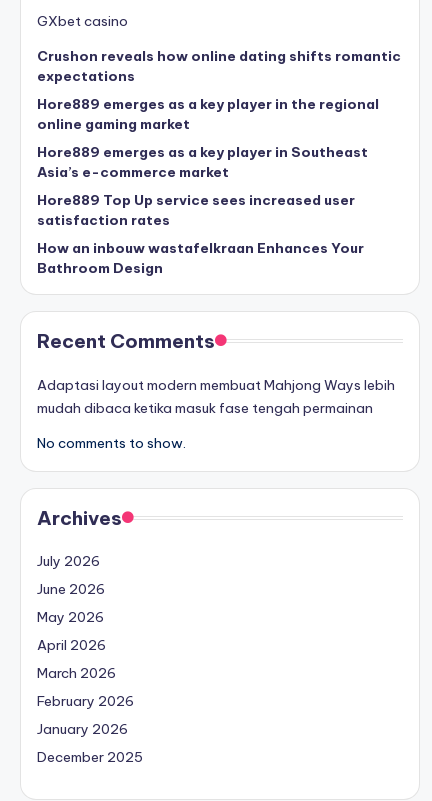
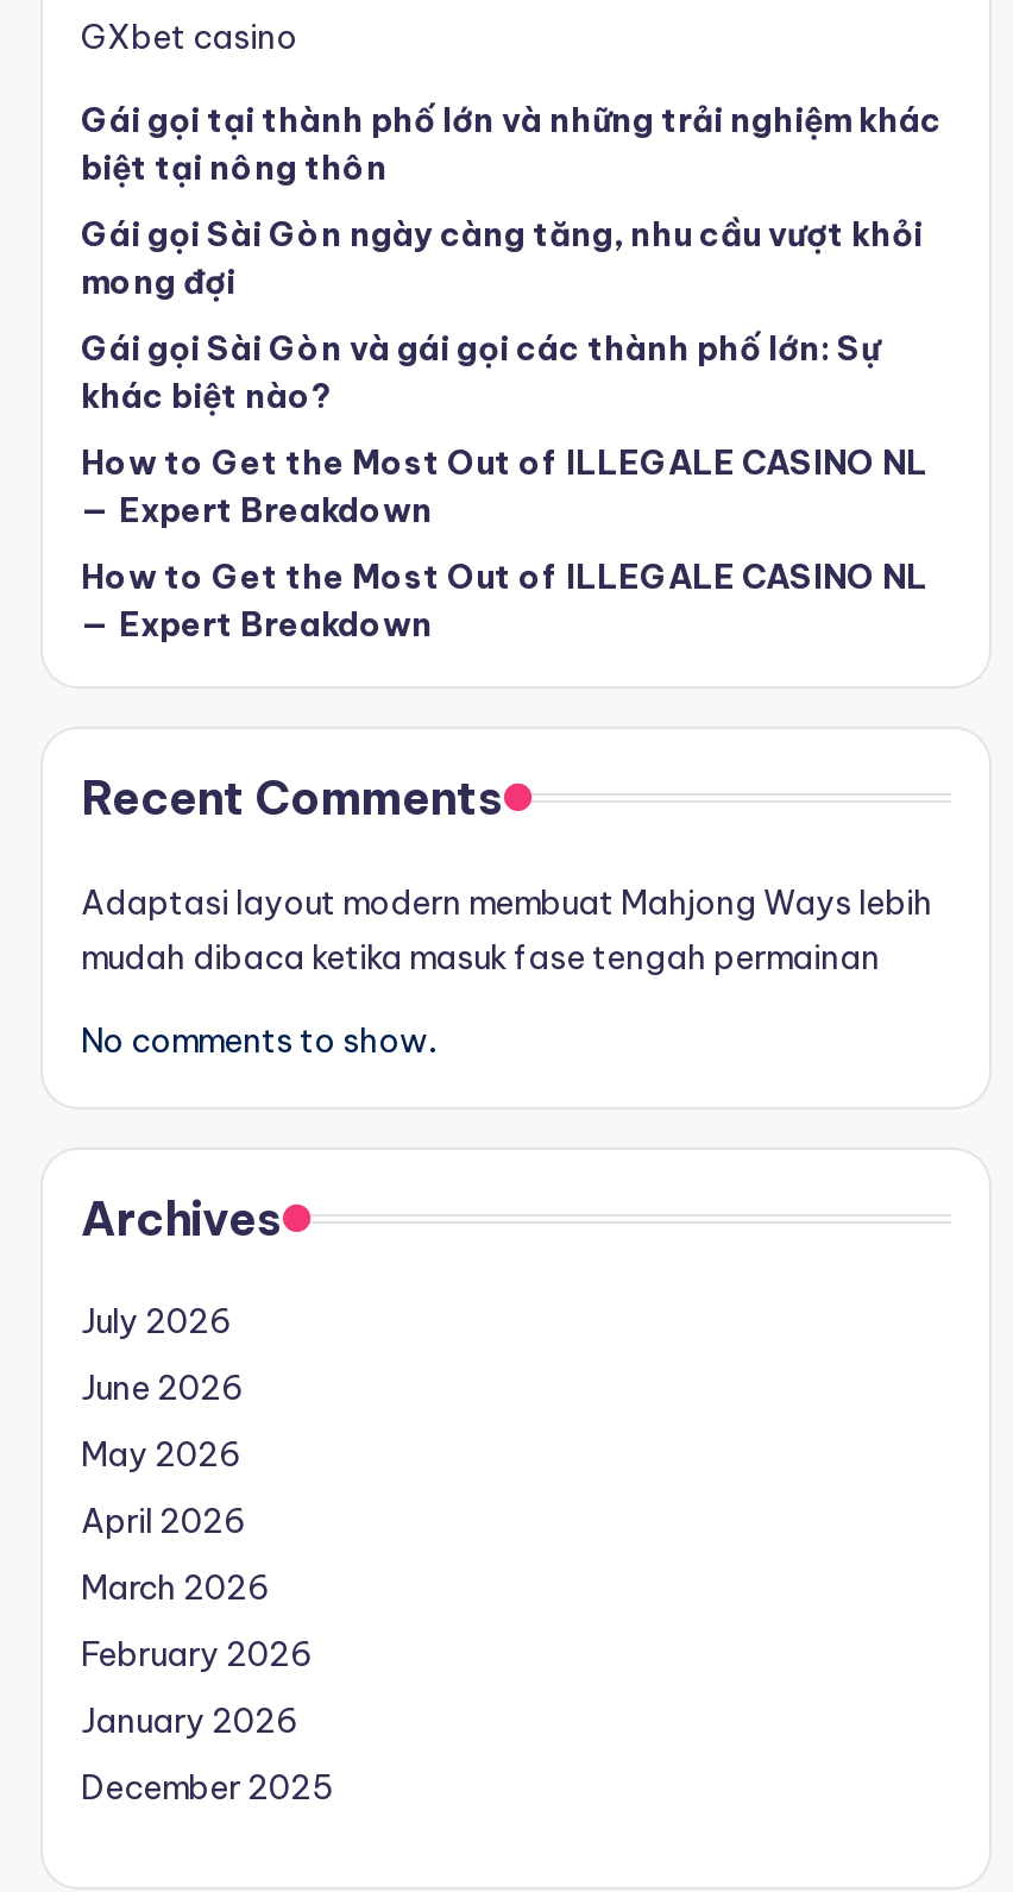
- Crushon reveals how online dating shifts romantic
- expectations
+ Gái gọi tại thành phố lớn và những trải nghiệm khác
+ biệt tại nông thôn

- Hore889 emerges as a key player in the regional
- online gaming market
+ Gái gọi Sài Gòn ngày càng tăng, nhu cầu vượt khỏi
+ mong đợi

- Hore889 emerges as a key player in Southeast
- Asia’s e-commerce market
+ Gái gọi Sài Gòn và gái gọi các thành phố lớn: Sự
+ khác biệt nào?

- Hore889 Top Up service sees increased user
- satisfaction rates
+ How to Get the Most Out of ILLEGALE CASINO NL
+ — Expert Breakdown

- How an inbouw wastafelkraan Enhances Your
- Bathroom Design
+ How to Get the Most Out of ILLEGALE CASINO NL
+ — Expert Breakdown
